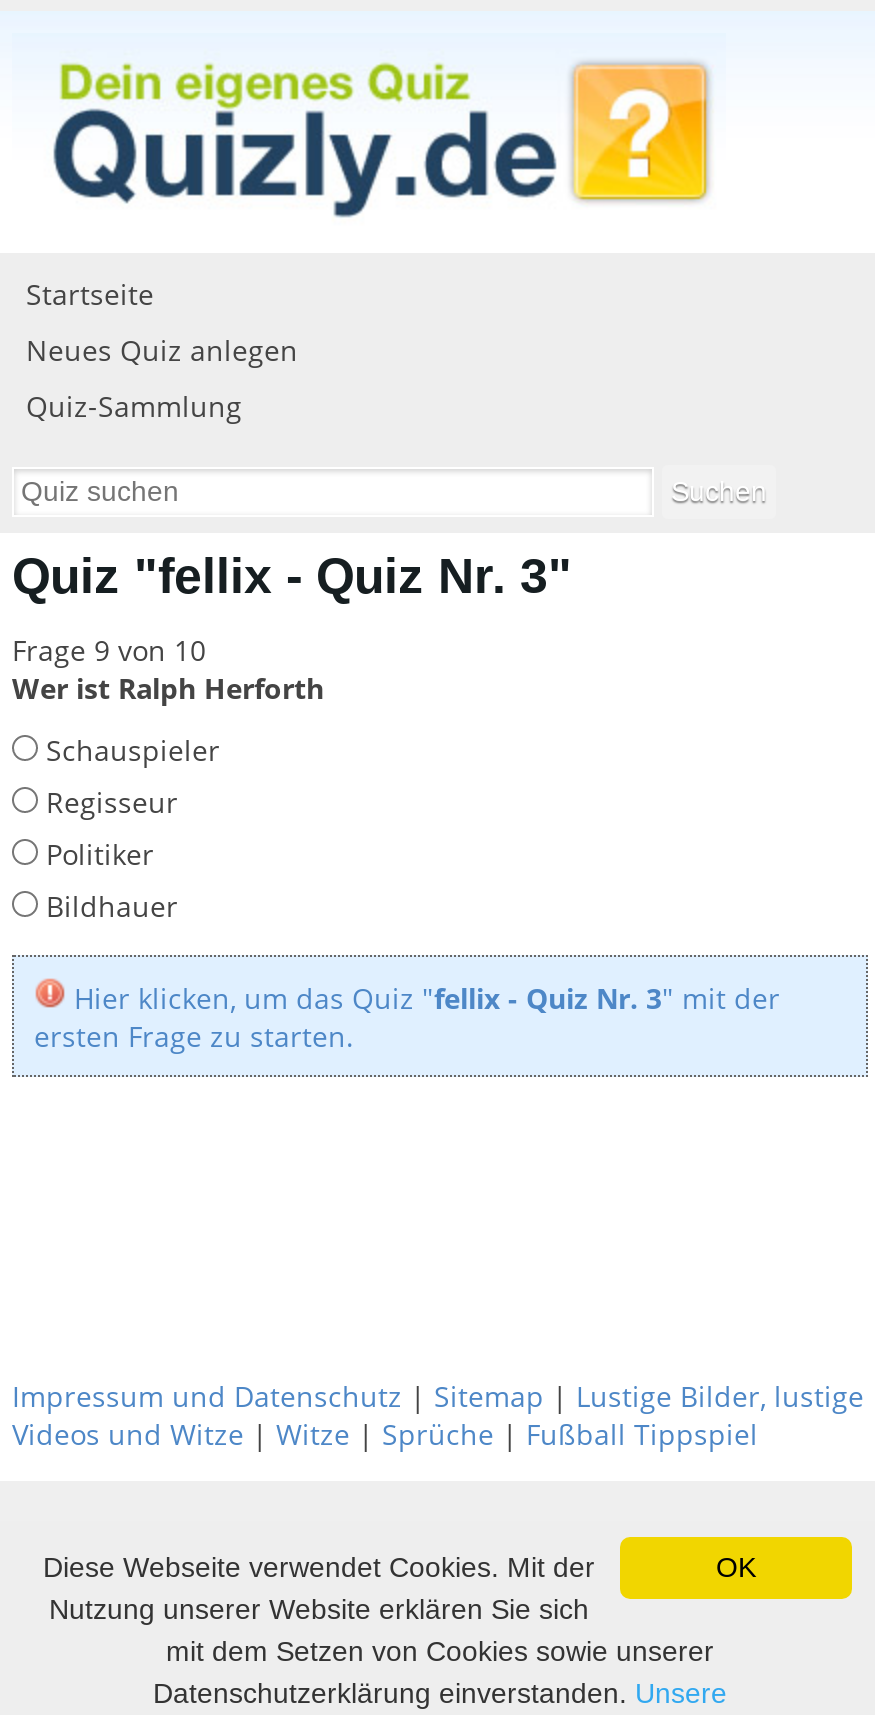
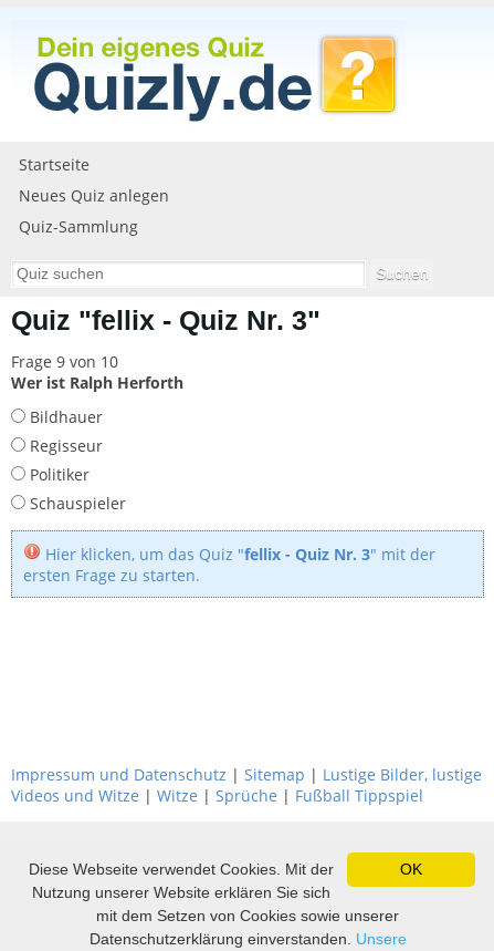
moved down: Schauspieler

moved up: Bildhauer
